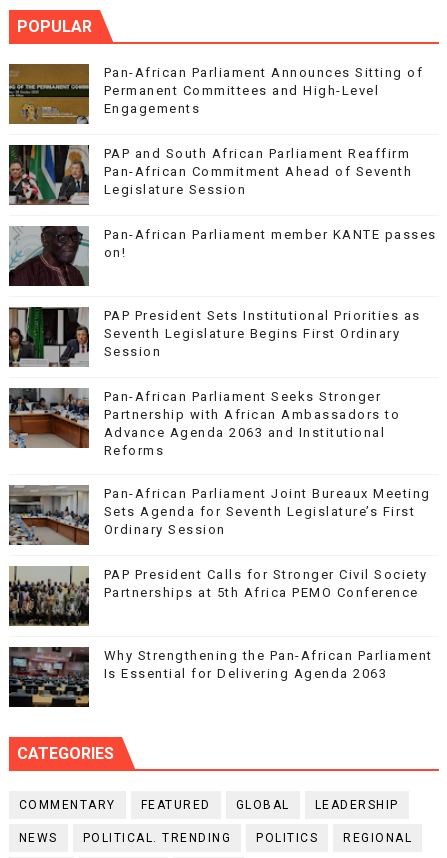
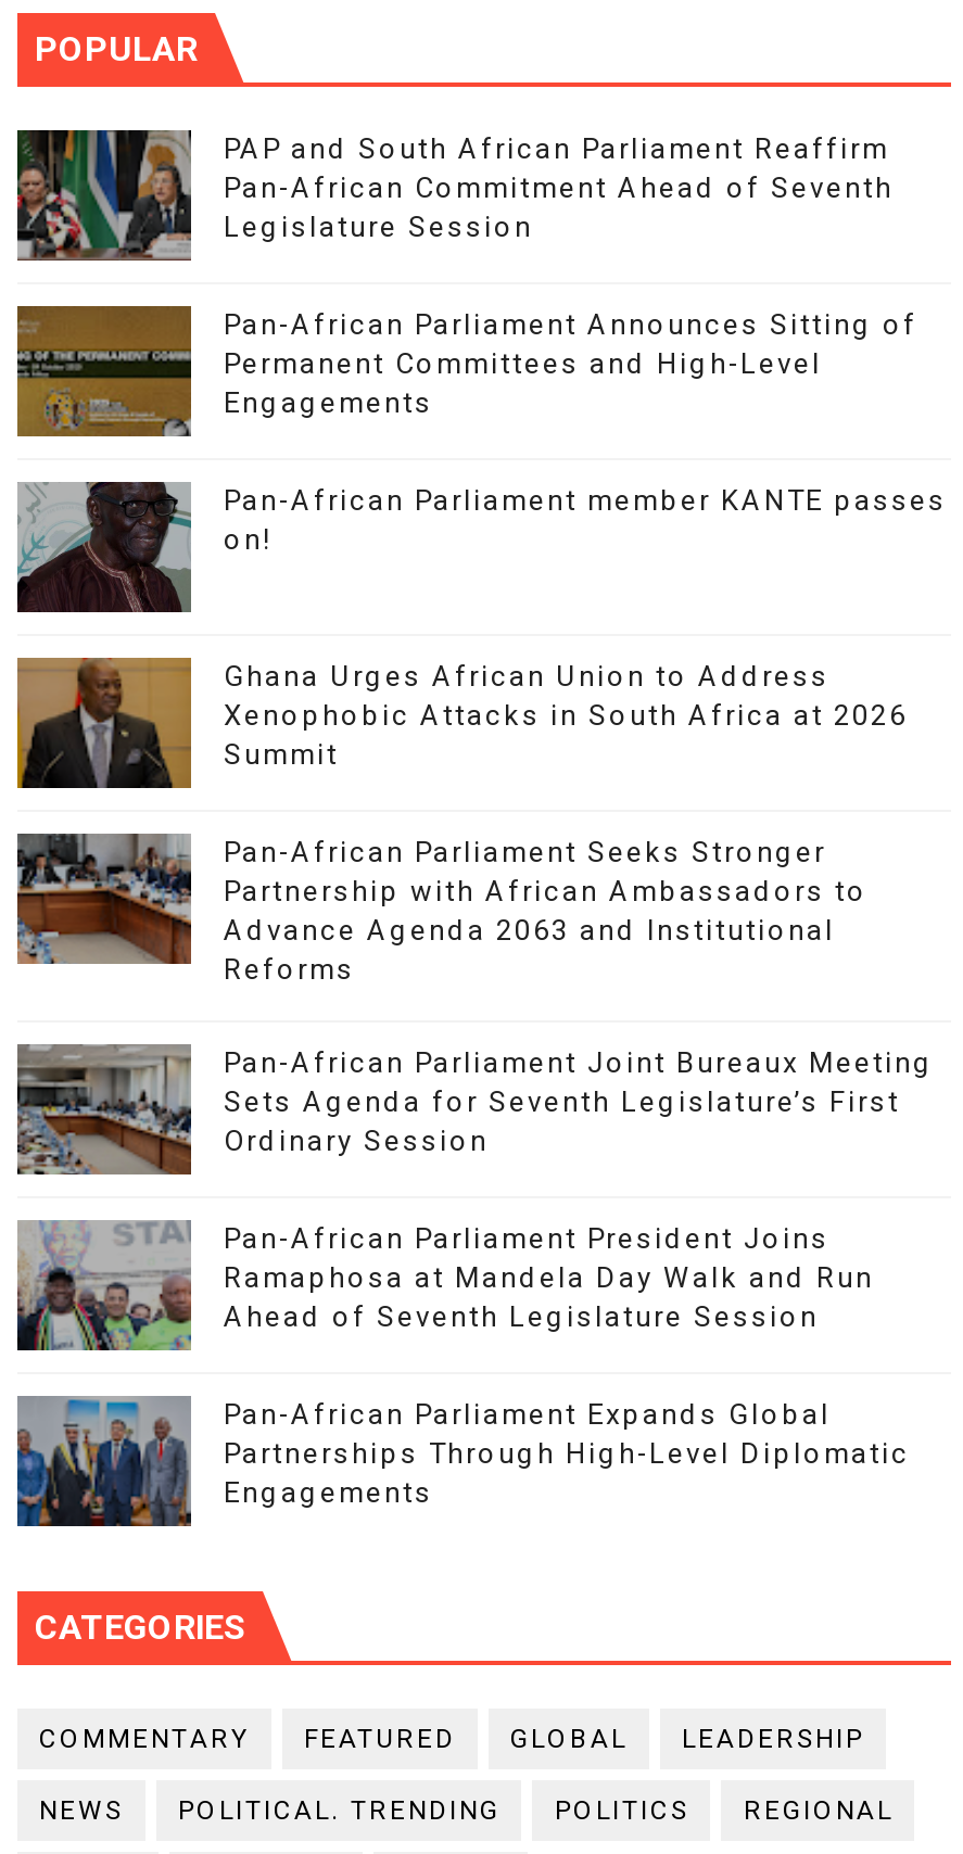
moved down: [image] | Pan-African Parliament Announces Sitting of | Permanent Committees and High-Level | Engagements

moved up: [image] | PAP and South African Parliament Reaffirm | Pan-African Commitment Ahead of Seventh | Legislature Session

- [image]
- PAP President Sets Institutional Priorities as
- Seventh Legislature Begins First Ordinary
- Session
+ [image]
+ Ghana Urges African Union to Address
+ Xenophobic Attacks in South Africa at 2026
+ Summit

- [image]
- PAP President Calls for Stronger Civil Society
- Partnerships at 5th Africa PEMO Conference
+ [image]
+ Pan-African Parliament President Joins
+ Ramaphosa at Mandela Day Walk and Run
+ Ahead of Seventh Legislature Session

- [image]
- Why Strengthening the Pan-African Parliament
- Is Essential for Delivering Agenda 2063
+ [image]
+ Pan-African Parliament Expands Global
+ Partnerships Through High-Level Diplomatic
+ Engagements
